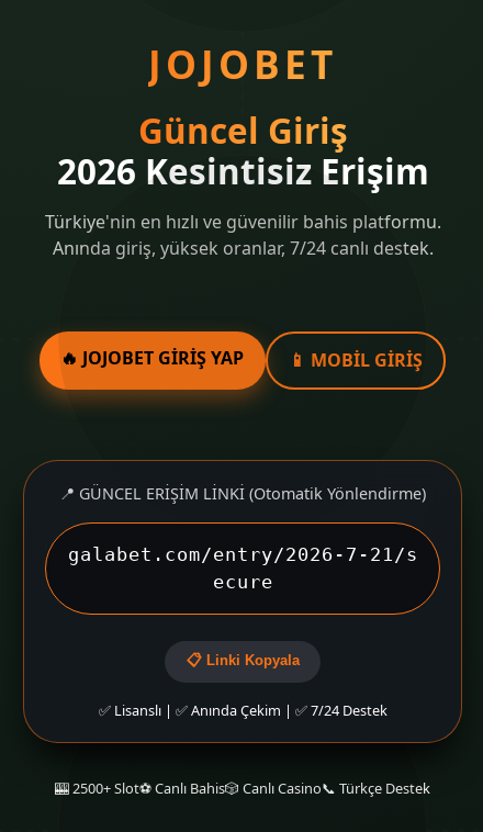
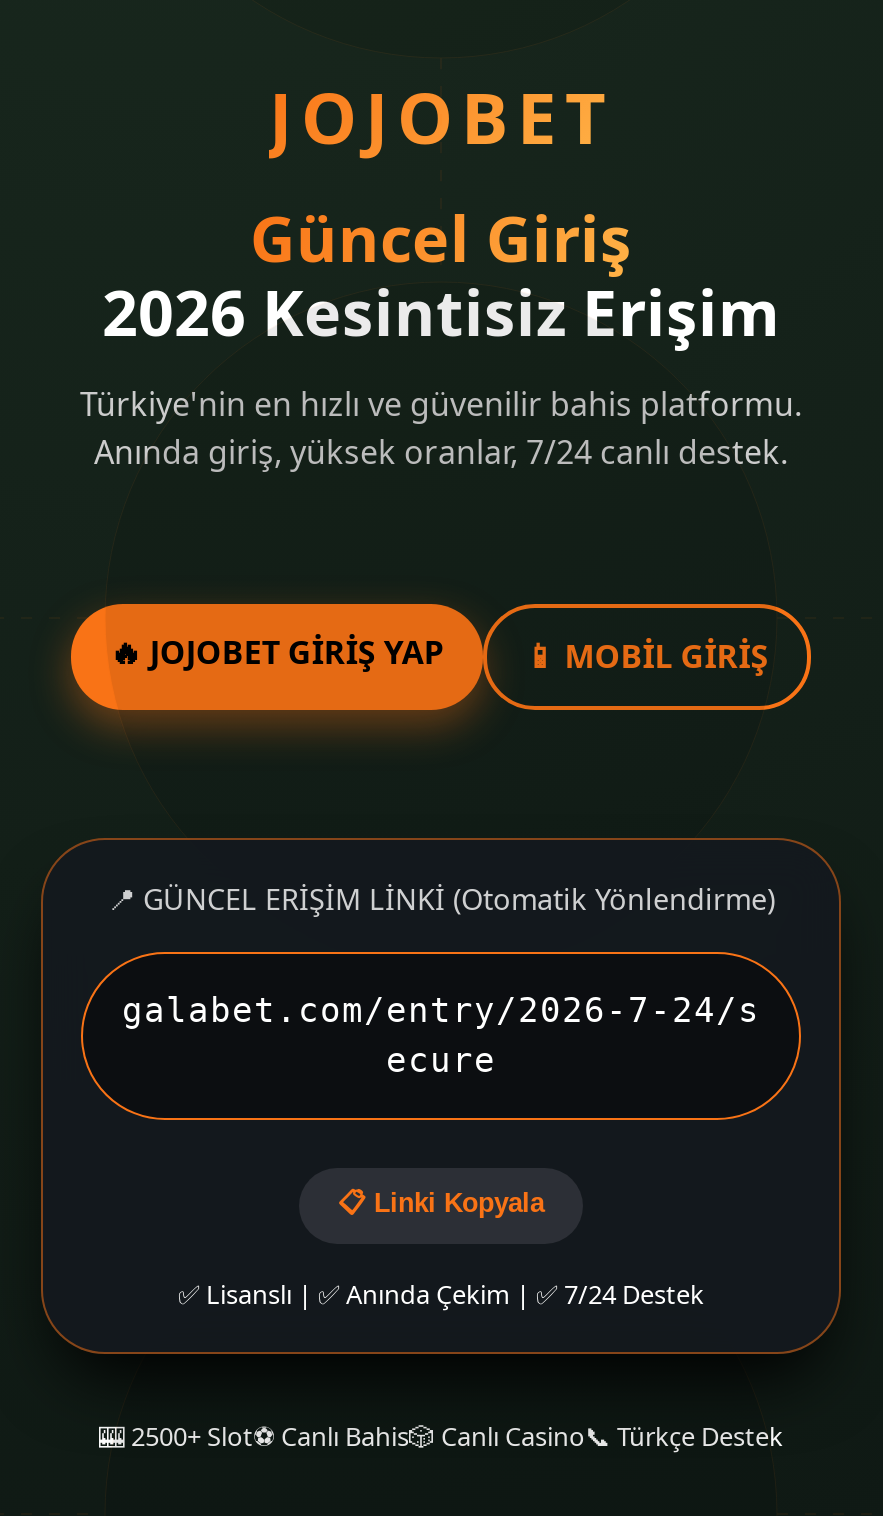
- galabet.com/entry/2026-7-21/s
+ galabet.com/entry/2026-7-24/s
